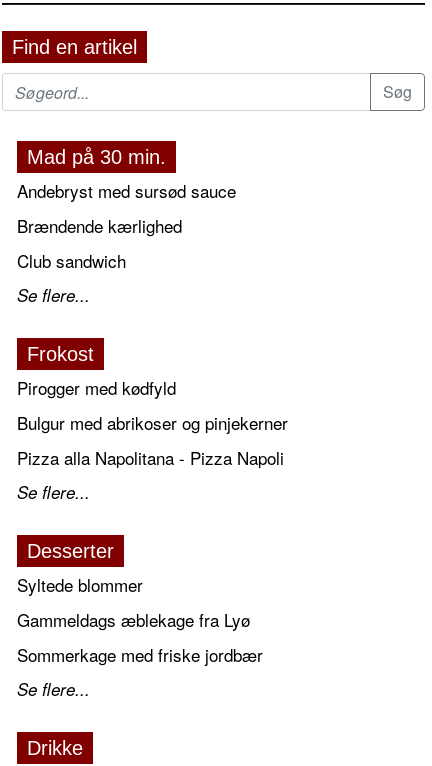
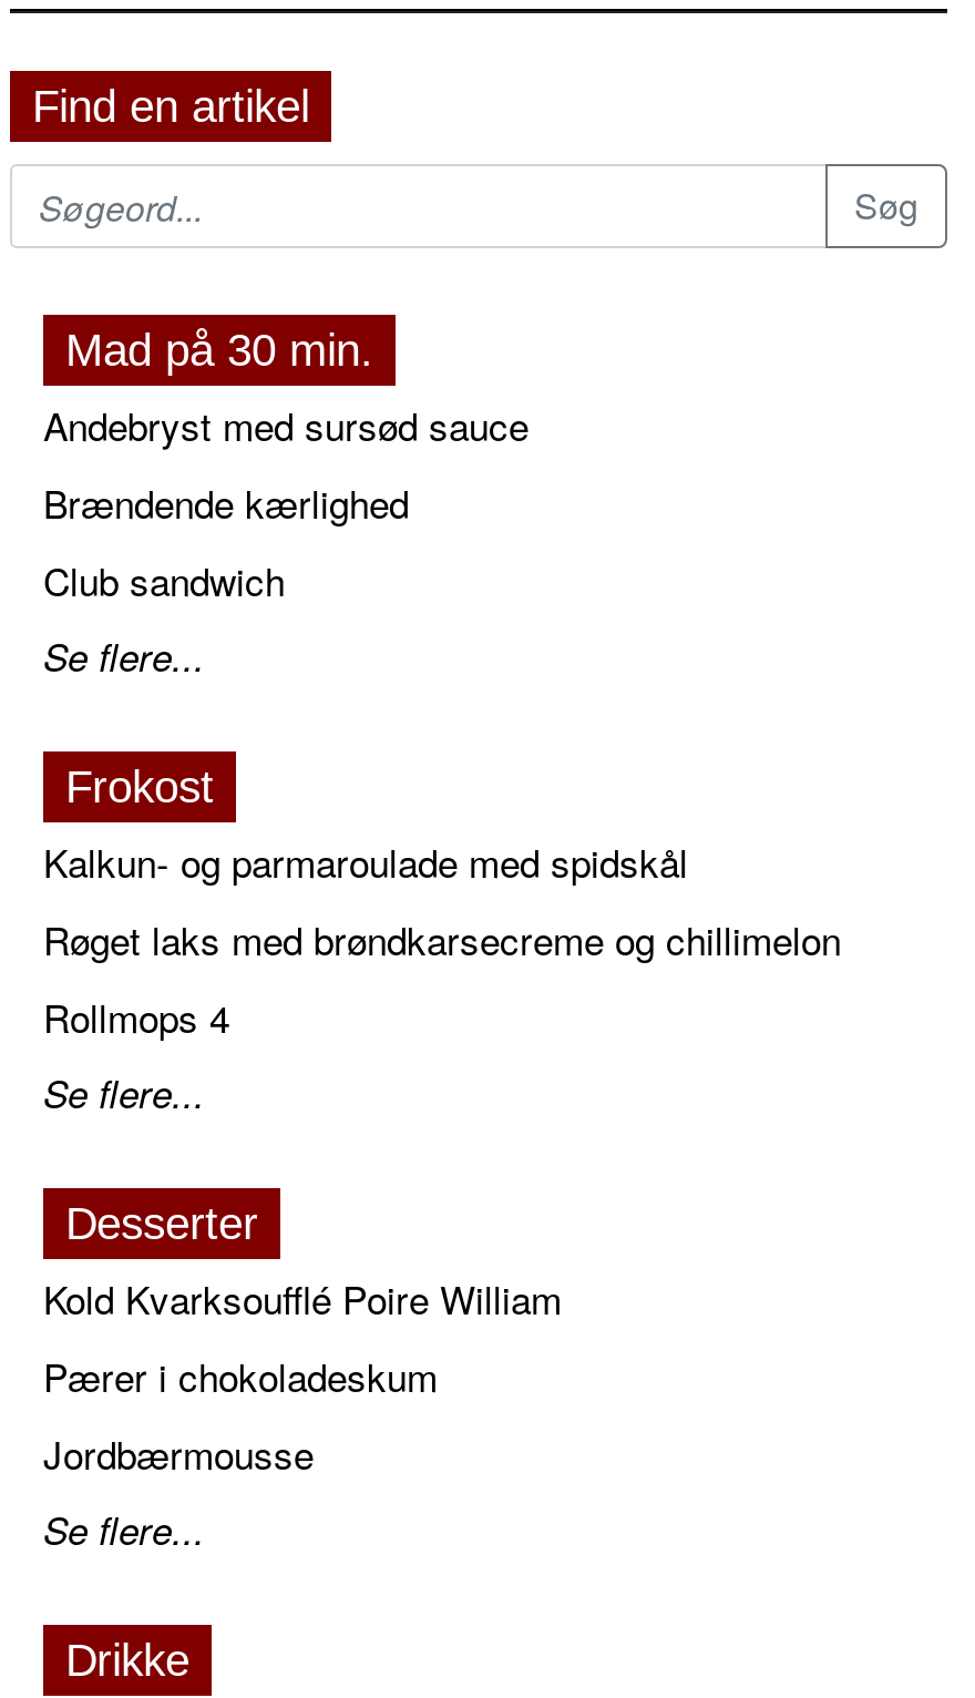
- Pirogger med kødfyld
- Bulgur med abrikoser og pinjekerner
- Pizza alla Napolitana - Pizza Napoli
+ Kalkun- og parmaroulade med spidskål
+ Røget laks med brøndkarsecreme og chillimelon
+ Rollmops 4

- Syltede blommer
- Gammeldags æblekage fra Lyø
- Sommerkage med friske jordbær
+ Kold Kvarksoufflé Poire William
+ Pærer i chokoladeskum
+ Jordbærmousse
